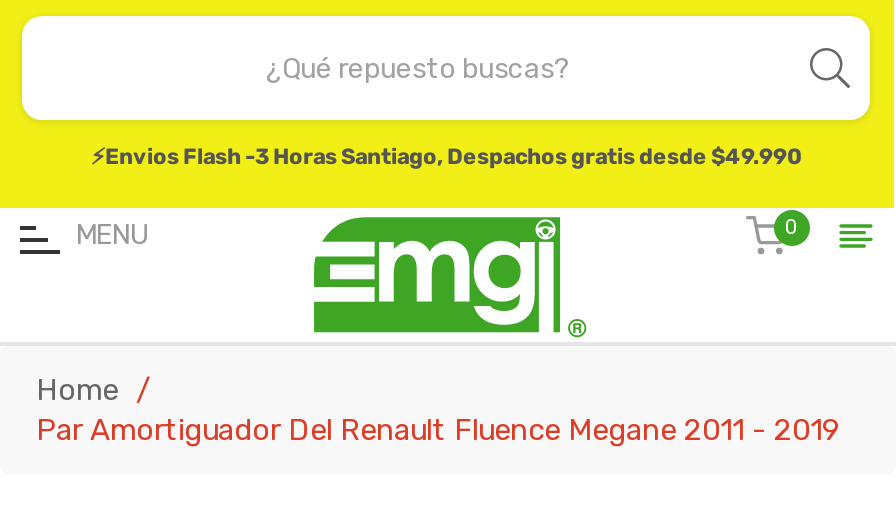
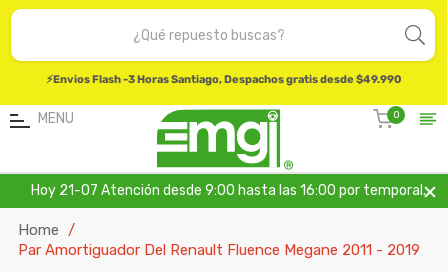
+ Hoy 21-07 Atención desde 9:00 hasta las 16:00 por temporal.
